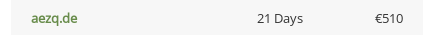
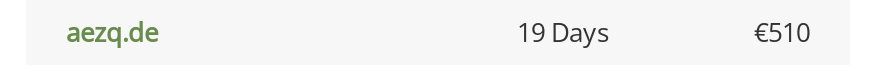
- 21 Days
+ 19 Days
